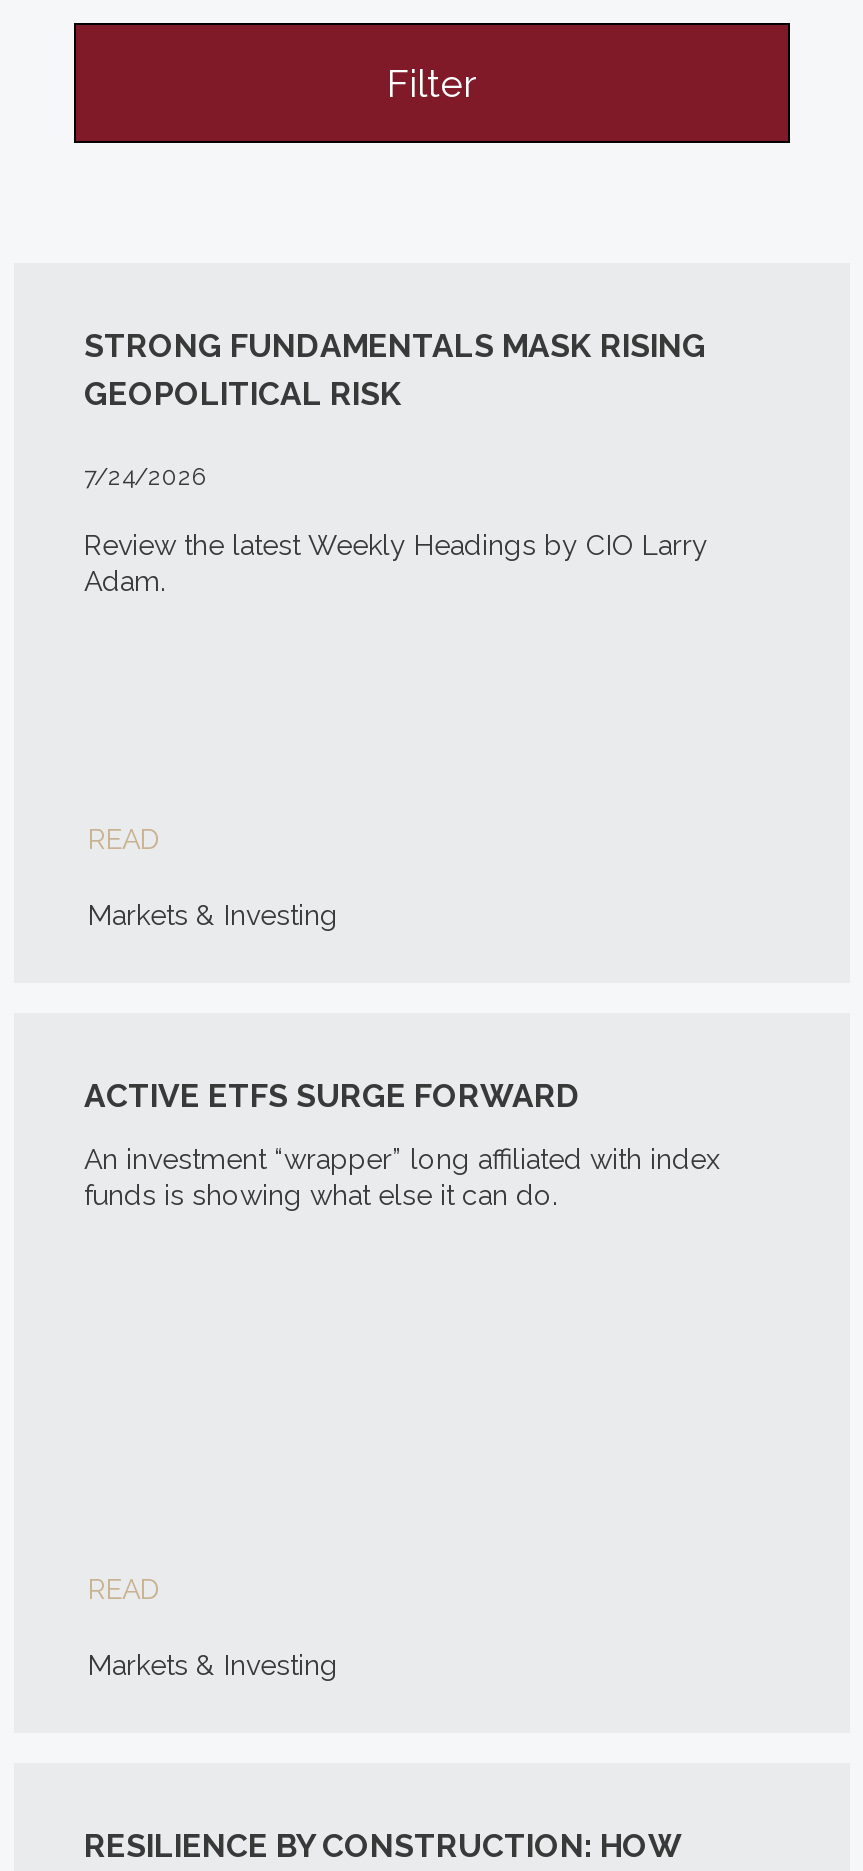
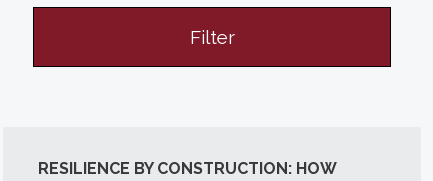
- STRONG FUNDAMENTALS MASK RISING
- GEOPOLITICAL RISK
- 7/24/2026
- Review the latest Weekly Headings by CIO Larry
- Adam.

- READ
- Markets & Investing

- ACTIVE ETFS SURGE FORWARD
- An investment “wrapper” long affiliated with index
- funds is showing what else it can do.

- READ
- Markets & Investing
